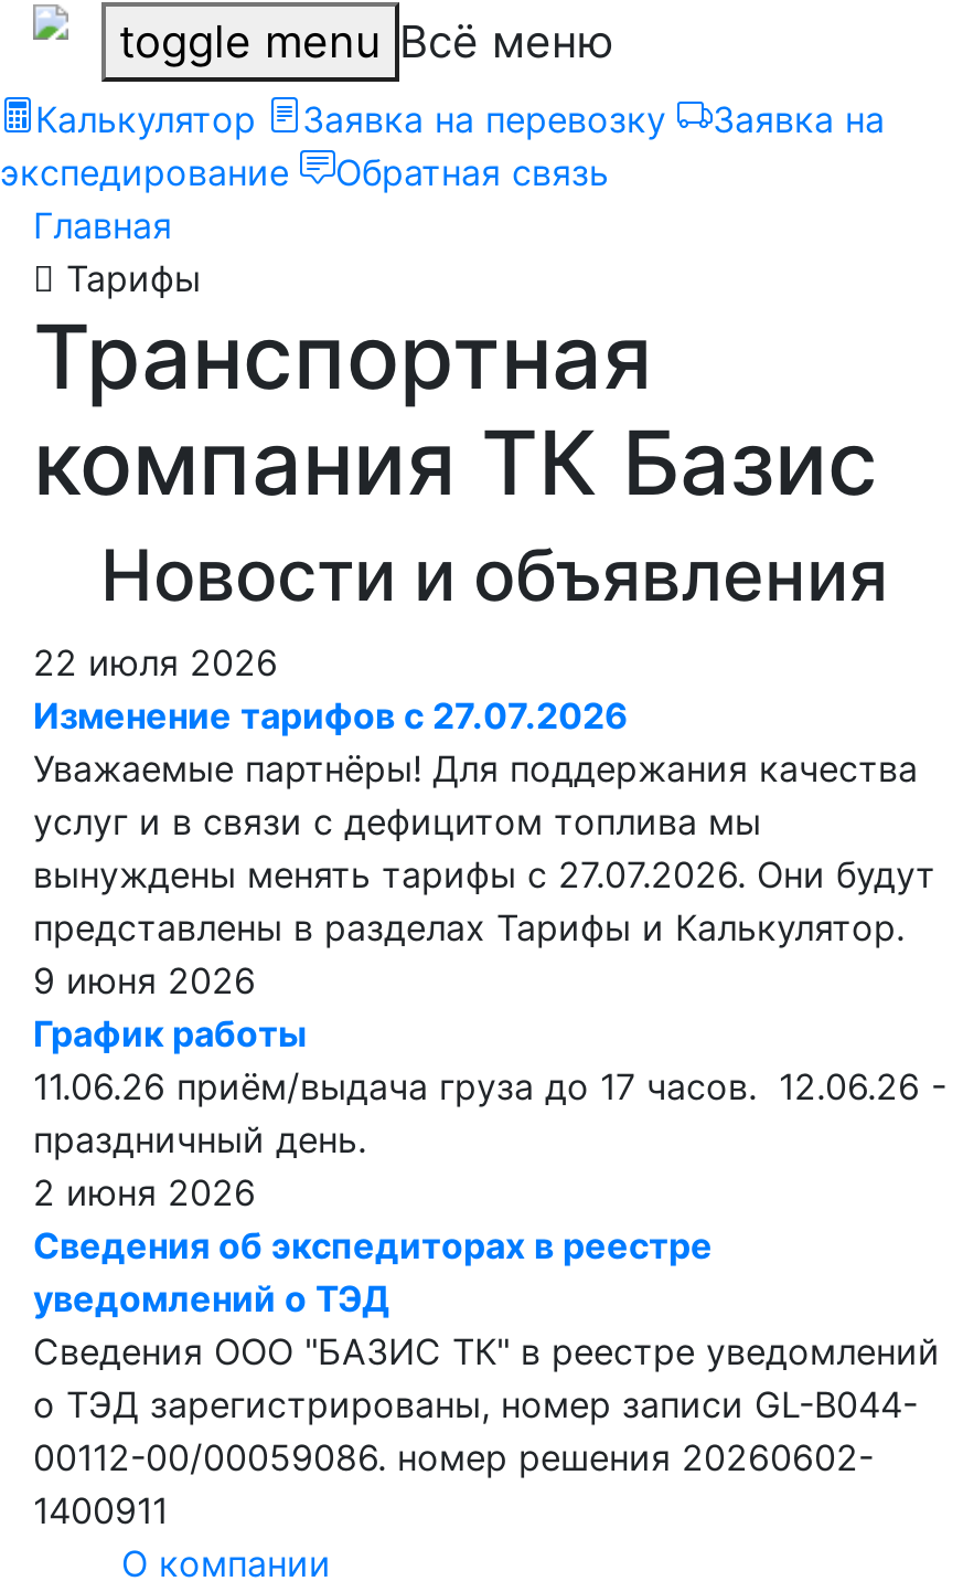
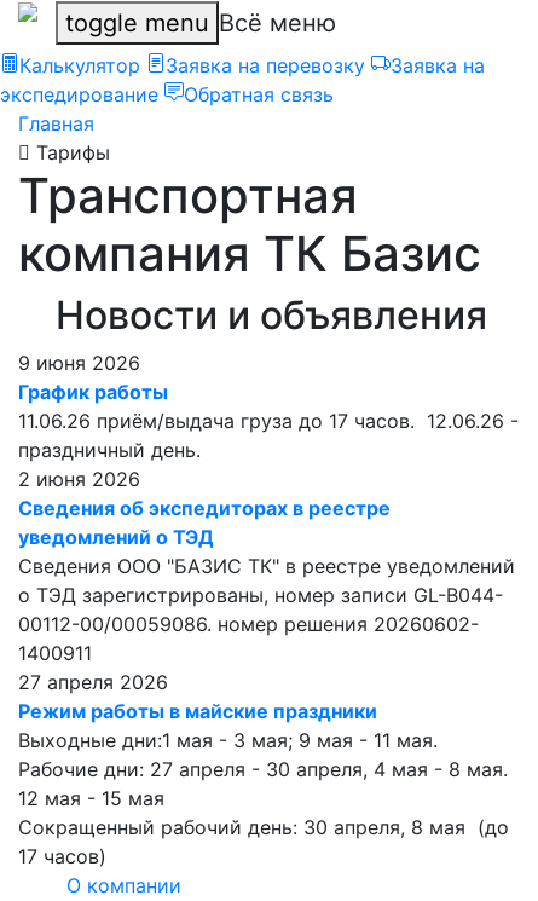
- 22 июля 2026
- Изменение тарифов с 27.07.2026
- Уважаемые партнёры! Для поддержания качества
- услуг и в связи с дефицитом топлива мы
- вынуждены менять тарифы с 27.07.2026. Они будут
- представлены в разделах Тарифы и Калькулятор.

moved up: 9 июня 2026 | График работы | 11.06.26 приём/выдача груза до 17 часов. 12.06.26 - | ... | 00112-00/00059086. номер решения 20260602- | 1400911

+ 27 апреля 2026
+ Режим работы в майские праздники
+ Выходные дни:1 мая - 3 мая; 9 мая - 11 мая.
+ Рабочие дни: 27 апреля - 30 апреля, 4 мая - 8 мая.
+ 12 мая - 15 мая
+ Сокращенный рабочий день: 30 апреля, 8 мая (до
+ 17 часов)
